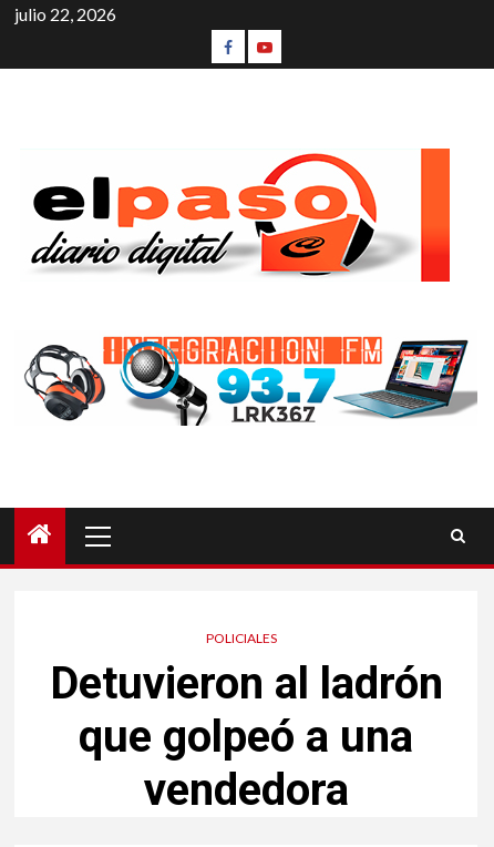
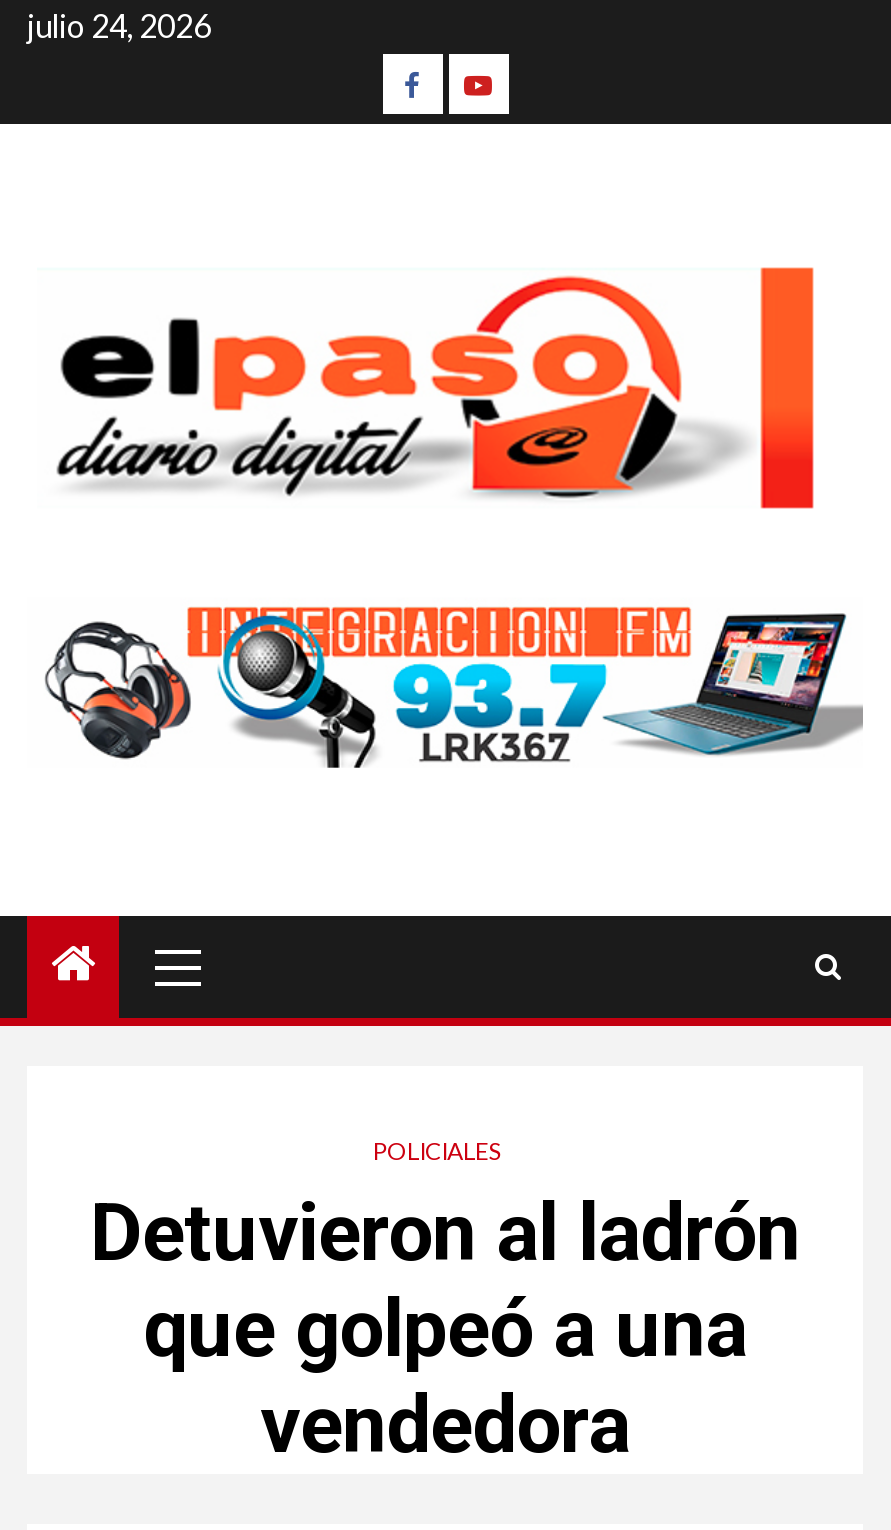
- julio 22, 2026
+ julio 24, 2026
